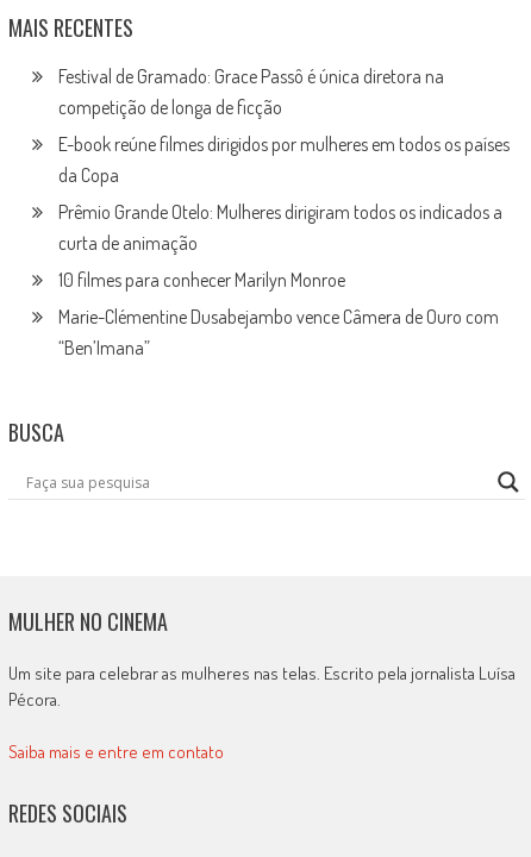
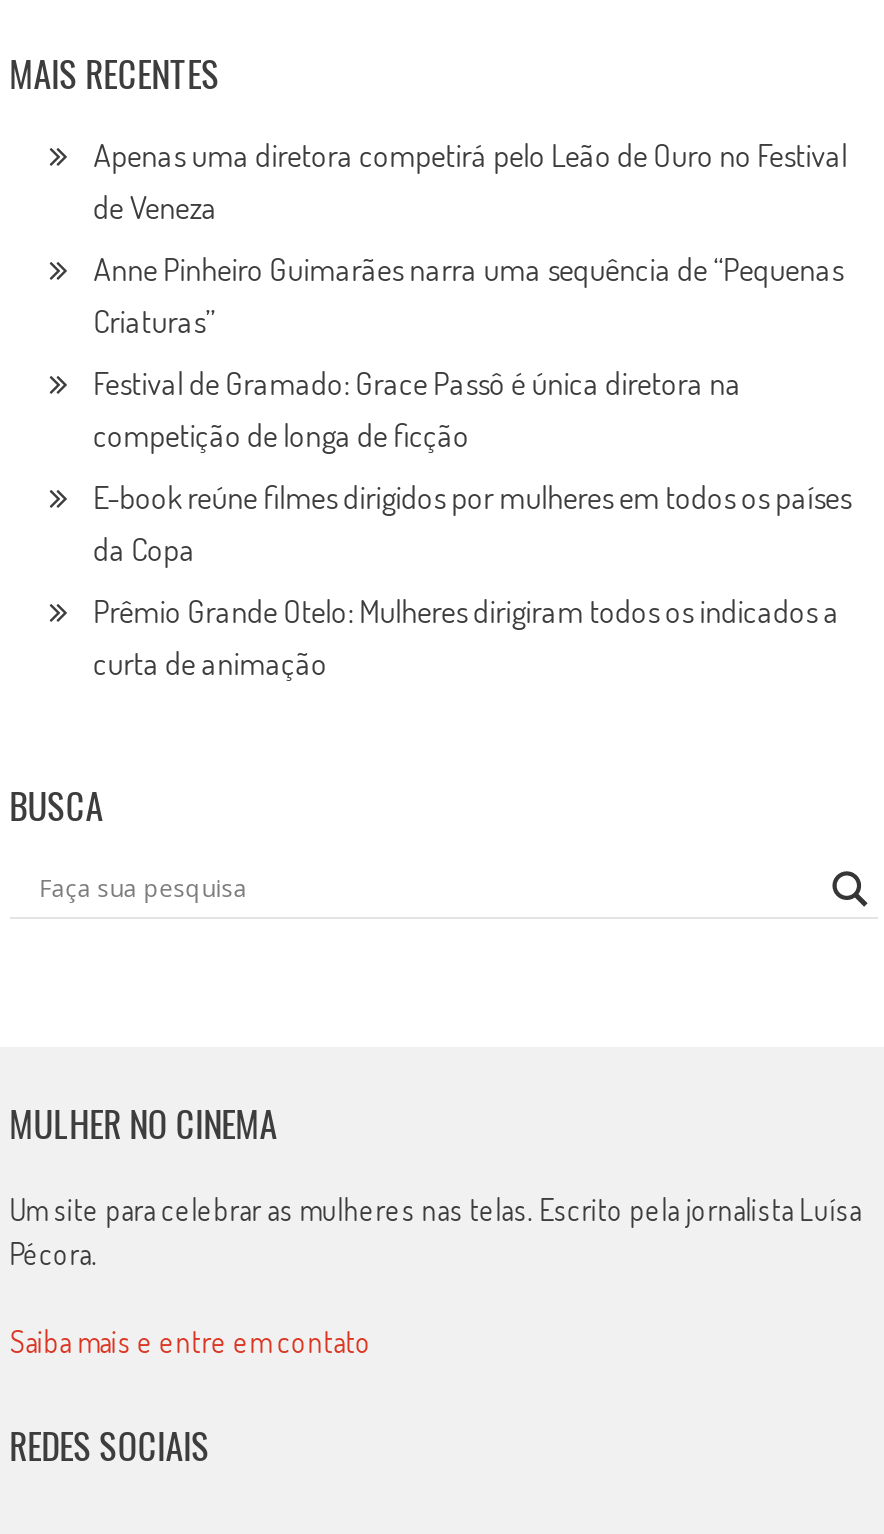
+ Apenas uma diretora competirá pelo Leão de Ouro no Festival
+ de Veneza
+ Anne Pinheiro Guimarães narra uma sequência de “Pequenas
+ Criaturas”

moved down: Festival de Gramado: Grace Passô é única diretora na | competição de longa de ficção | E-book reúne filmes dirigidos por mulheres em todos os países | da Copa | Prêmio Grande Otelo: Mulheres dirigiram todos os indicados a | curta de animação

- 10 filmes para conhecer Marilyn Monroe
- Marie-Clémentine Dusabejambo vence Câmera de Ouro com
- “Ben’Imana”
